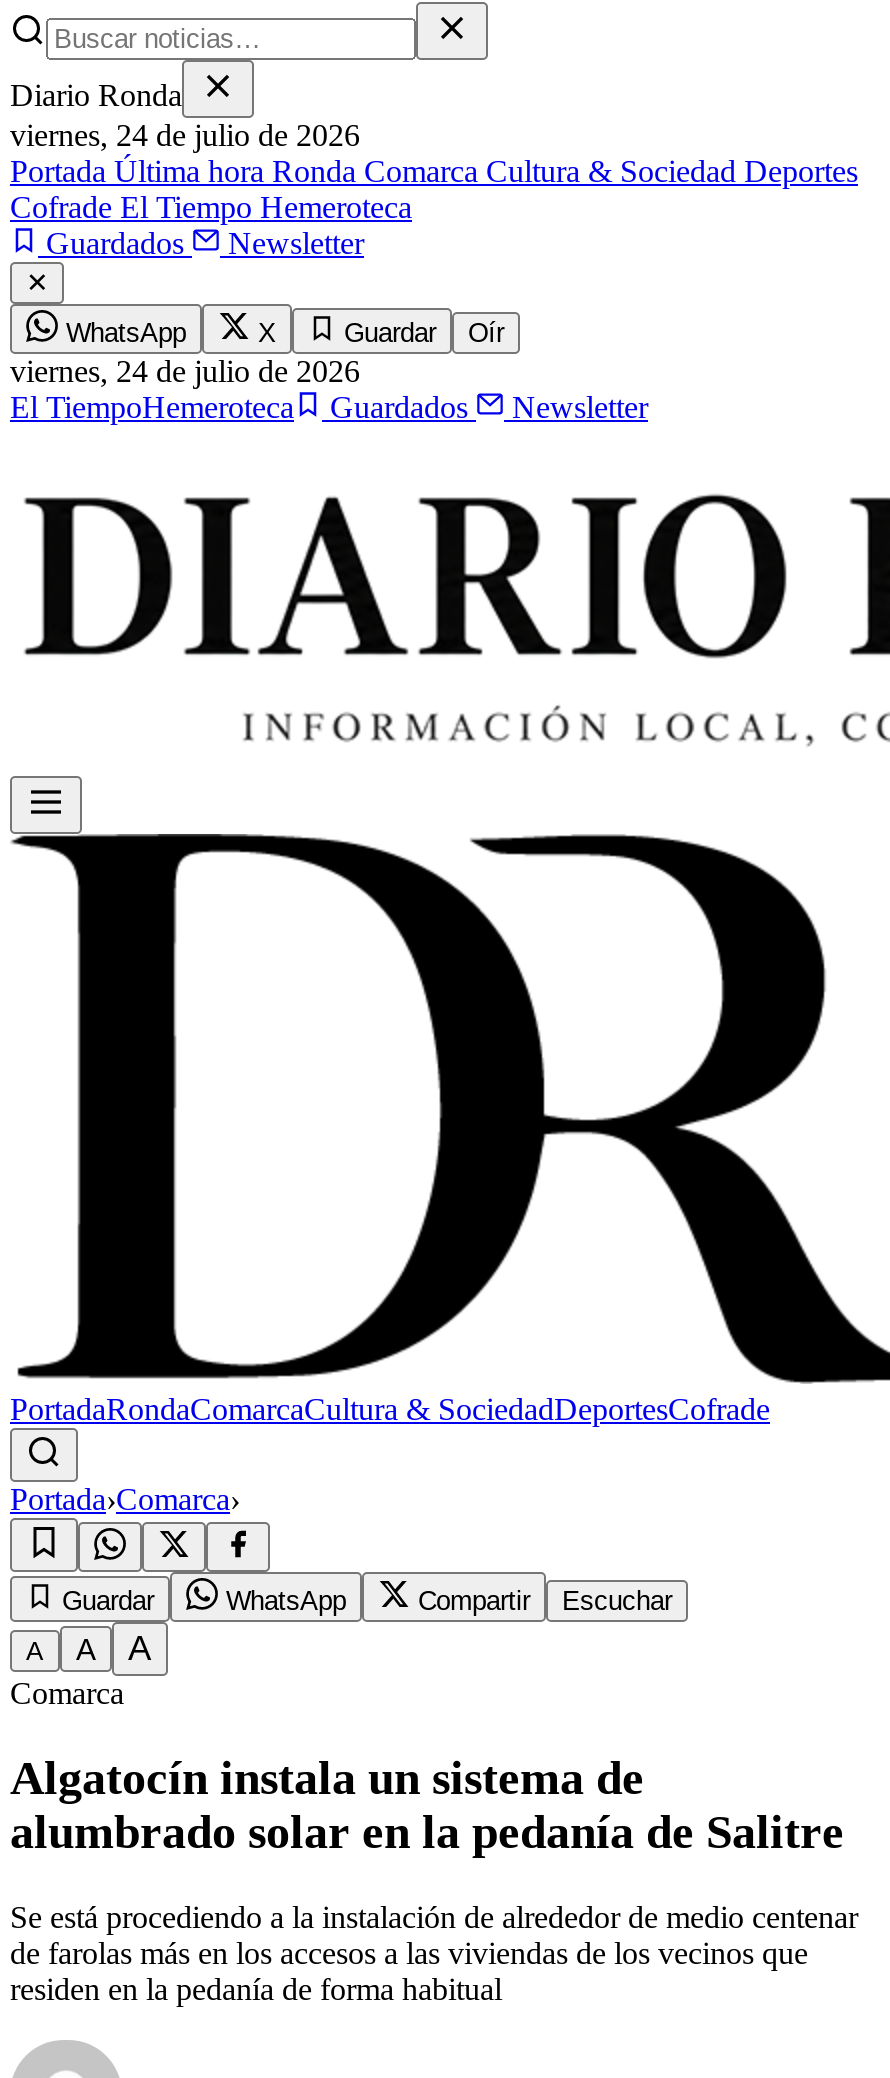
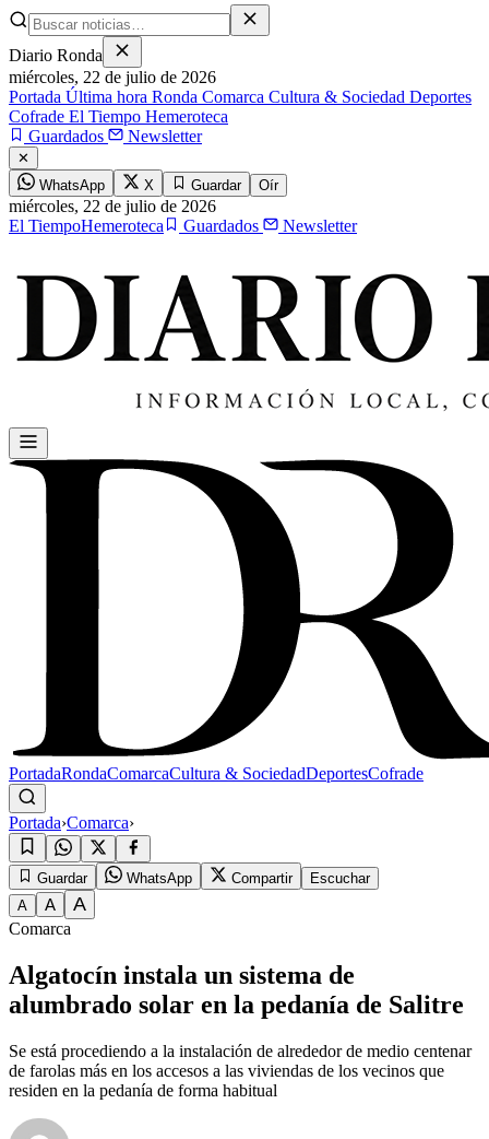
- viernes, 24 de julio de 2026
+ miércoles, 22 de julio de 2026

- viernes,24 de julio de 2026
+ miércoles,22 de julio de 2026
